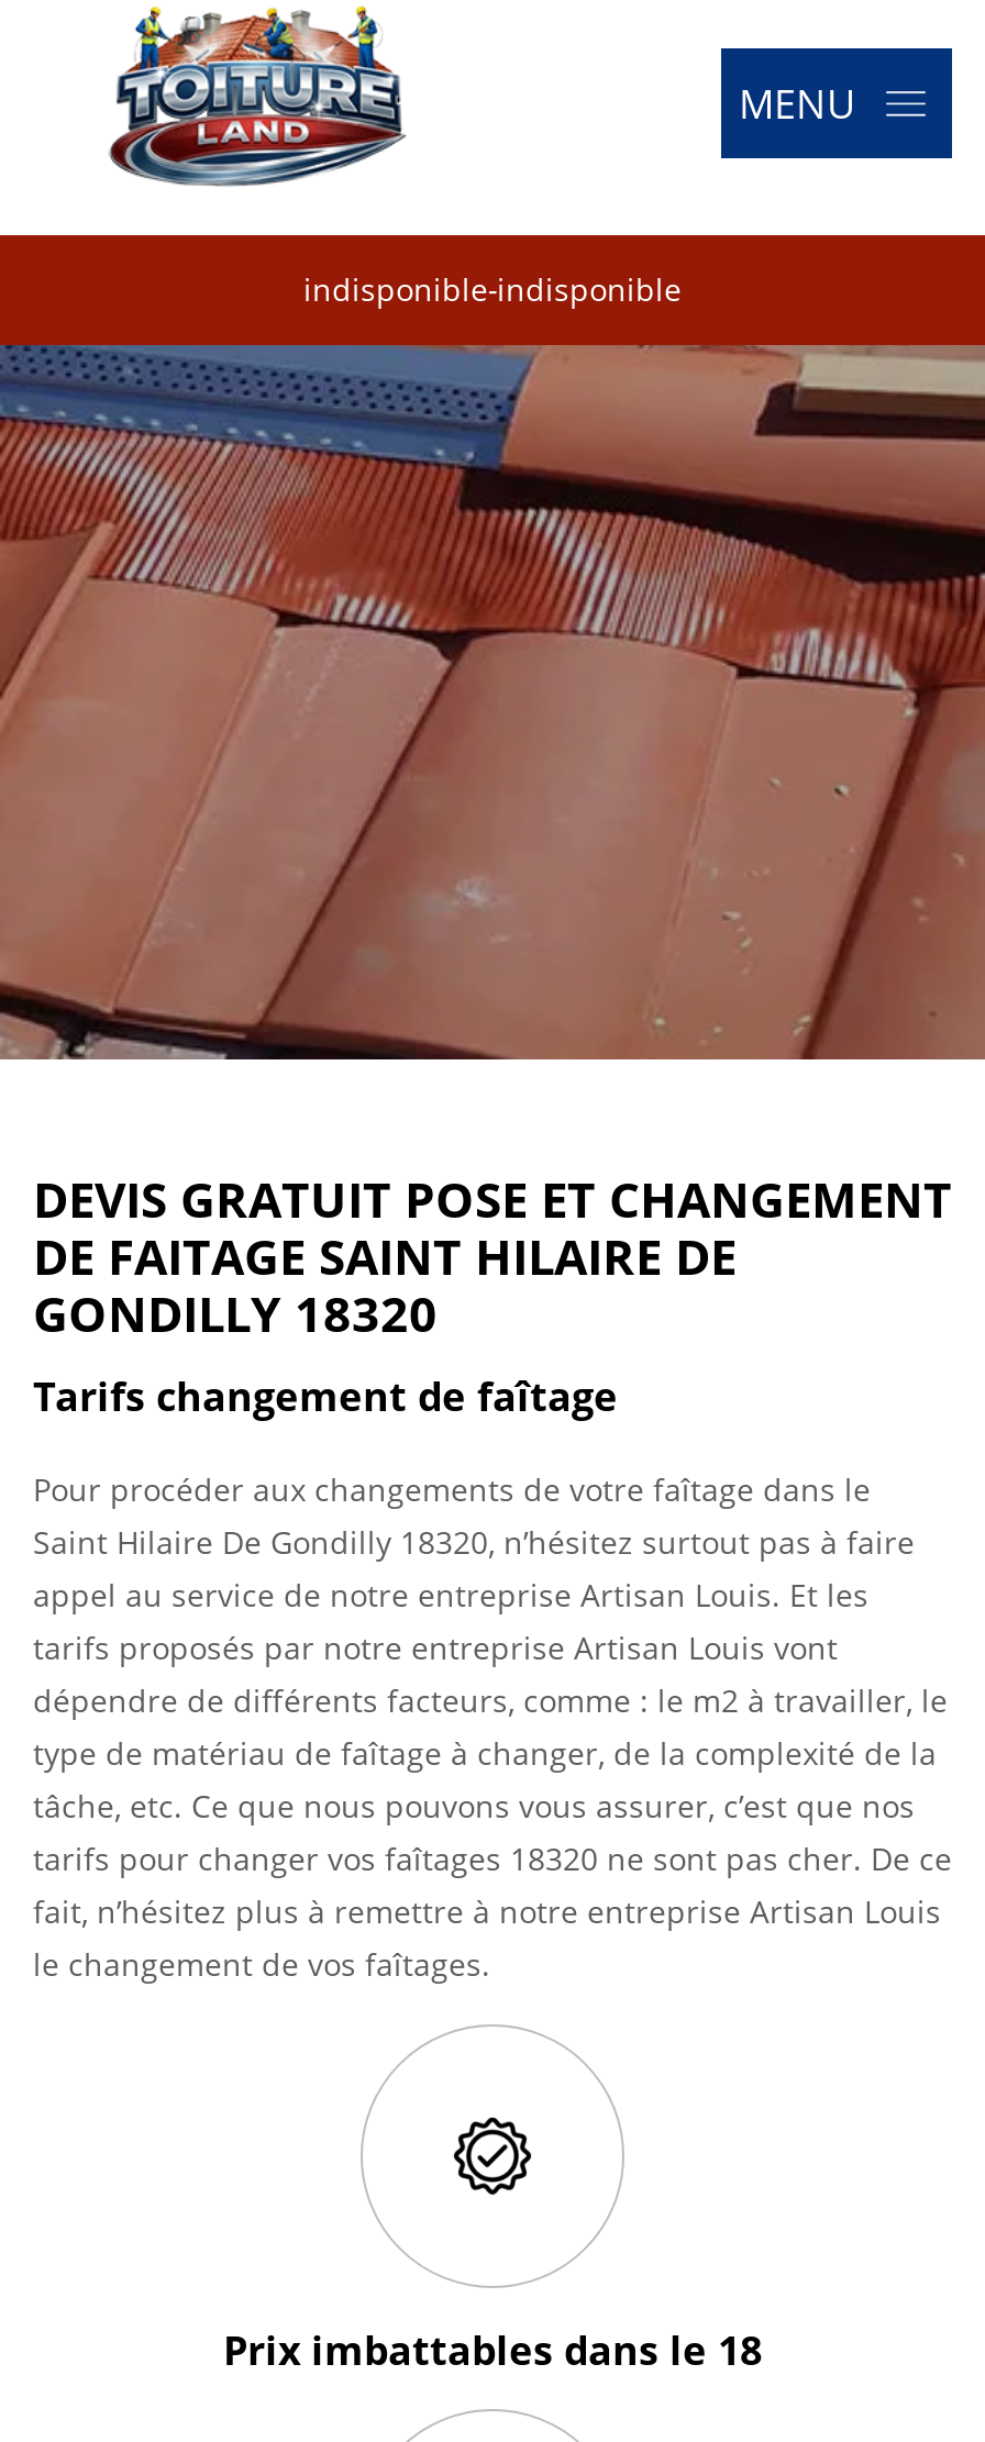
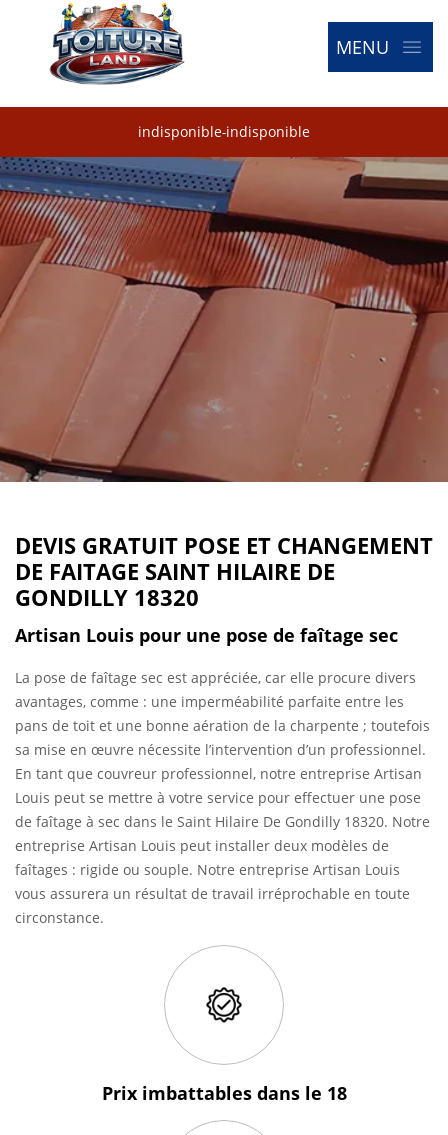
- Tarifs changement de faîtage
+ Artisan Louis pour une pose de faîtage sec

- Pour procéder aux changements de votre faîtage dans le
- Saint Hilaire De Gondilly 18320, n’hésitez surtout pas à faire
- appel au service de notre entreprise Artisan Louis. Et les
- tarifs proposés par notre entreprise Artisan Louis vont
- dépendre de différents facteurs, comme : le m2 à travailler, le
- type de matériau de faîtage à changer, de la complexité de la
- tâche, etc. Ce que nous pouvons vous assurer, c’est que nos
- tarifs pour changer vos faîtages 18320 ne sont pas cher. De ce
- fait, n’hésitez plus à remettre à notre entreprise Artisan Louis
- le changement de vos faîtages.
+ La pose de faîtage sec est appréciée, car elle procure divers
+ avantages, comme : une imperméabilité parfaite entre les
+ pans de toit et une bonne aération de la charpente ; toutefois
+ sa mise en œuvre nécessite l’intervention d’un professionnel.
+ En tant que couvreur professionnel, notre entreprise Artisan
+ Louis peut se mettre à votre service pour effectuer une pose
+ de faîtage à sec dans le Saint Hilaire De Gondilly 18320. Notre
+ entreprise Artisan Louis peut installer deux modèles de
+ faîtages : rigide ou souple. Notre entreprise Artisan Louis
+ vous assurera un résultat de travail irréprochable en toute
+ circonstance.
